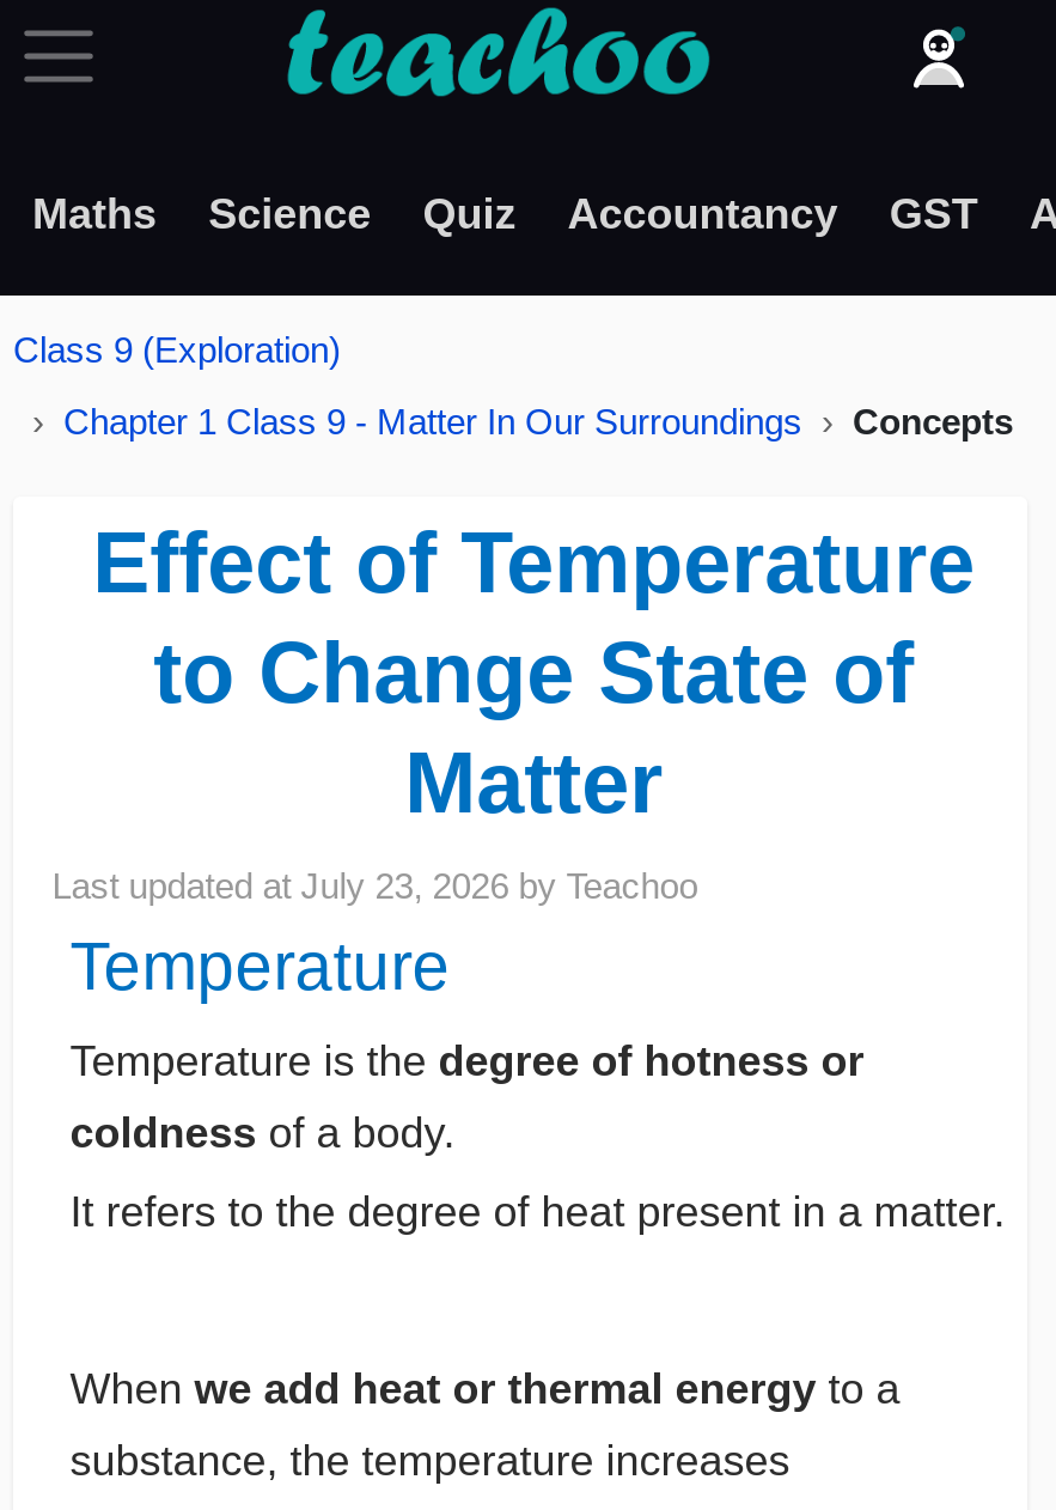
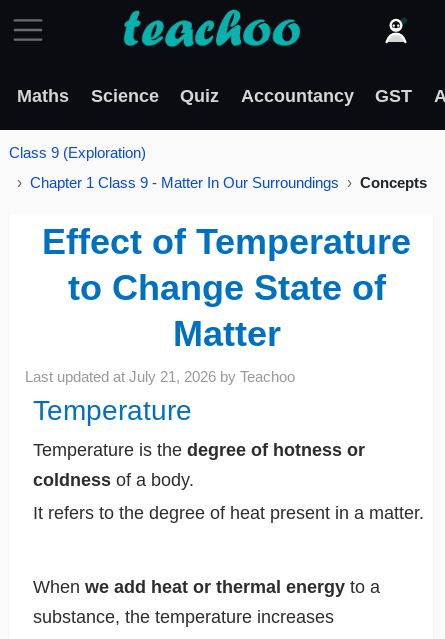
- Last updated at July 23, 2026 by Teachoo
+ Last updated at July 21, 2026 by Teachoo
